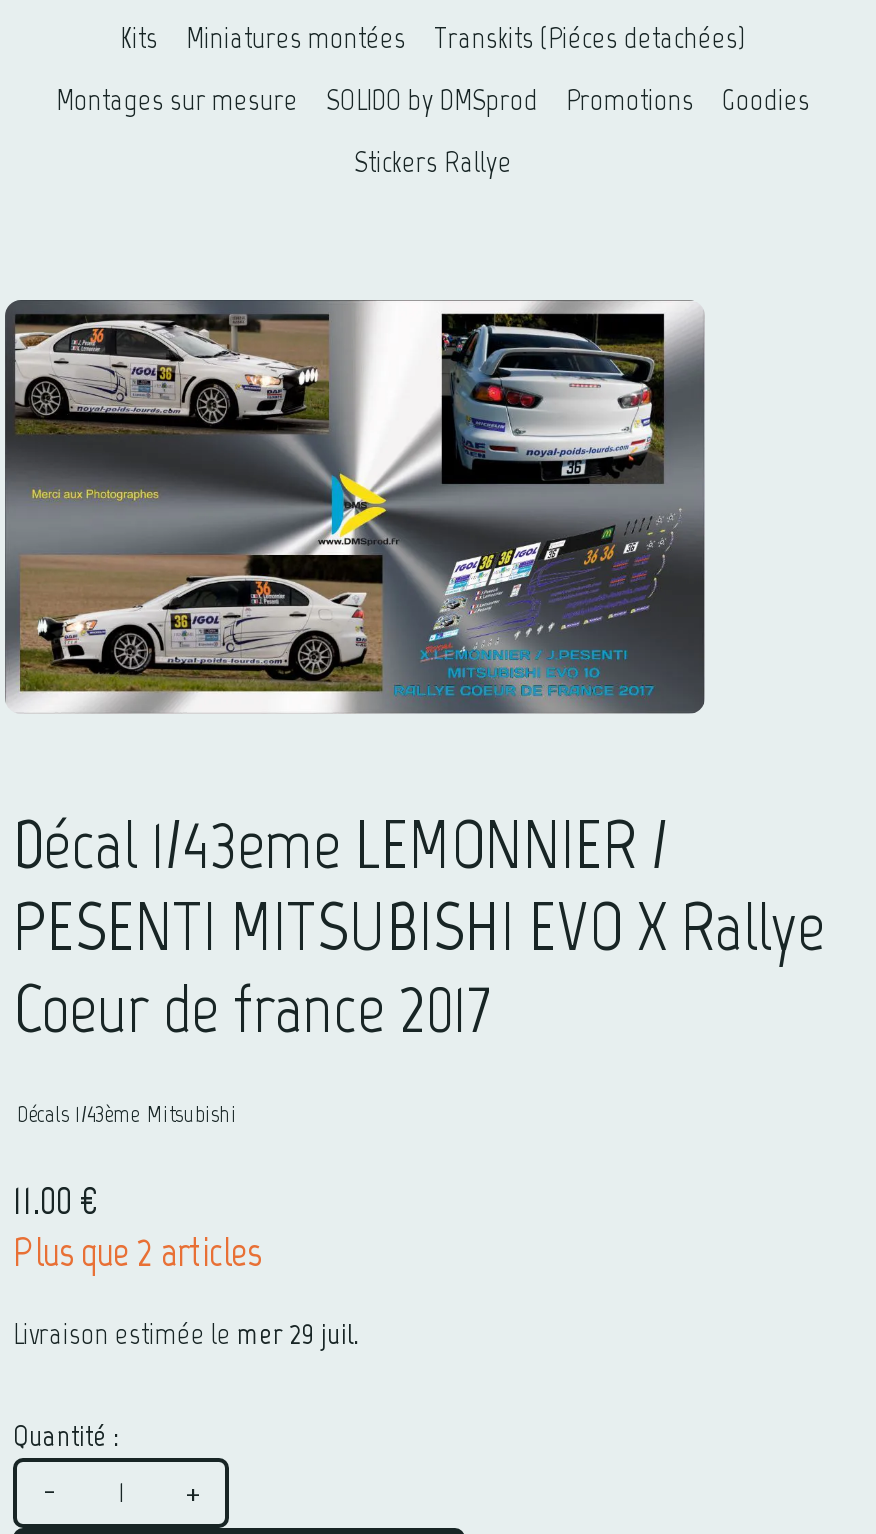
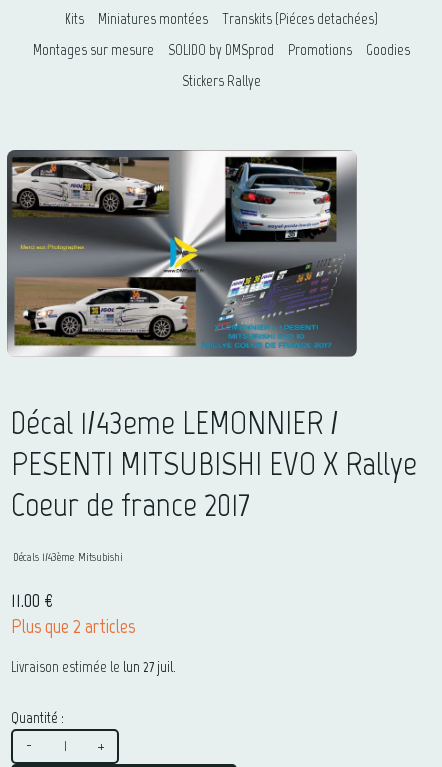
- Livraison estimée le mer 29 juil.
+ Livraison estimée le lun 27 juil.
